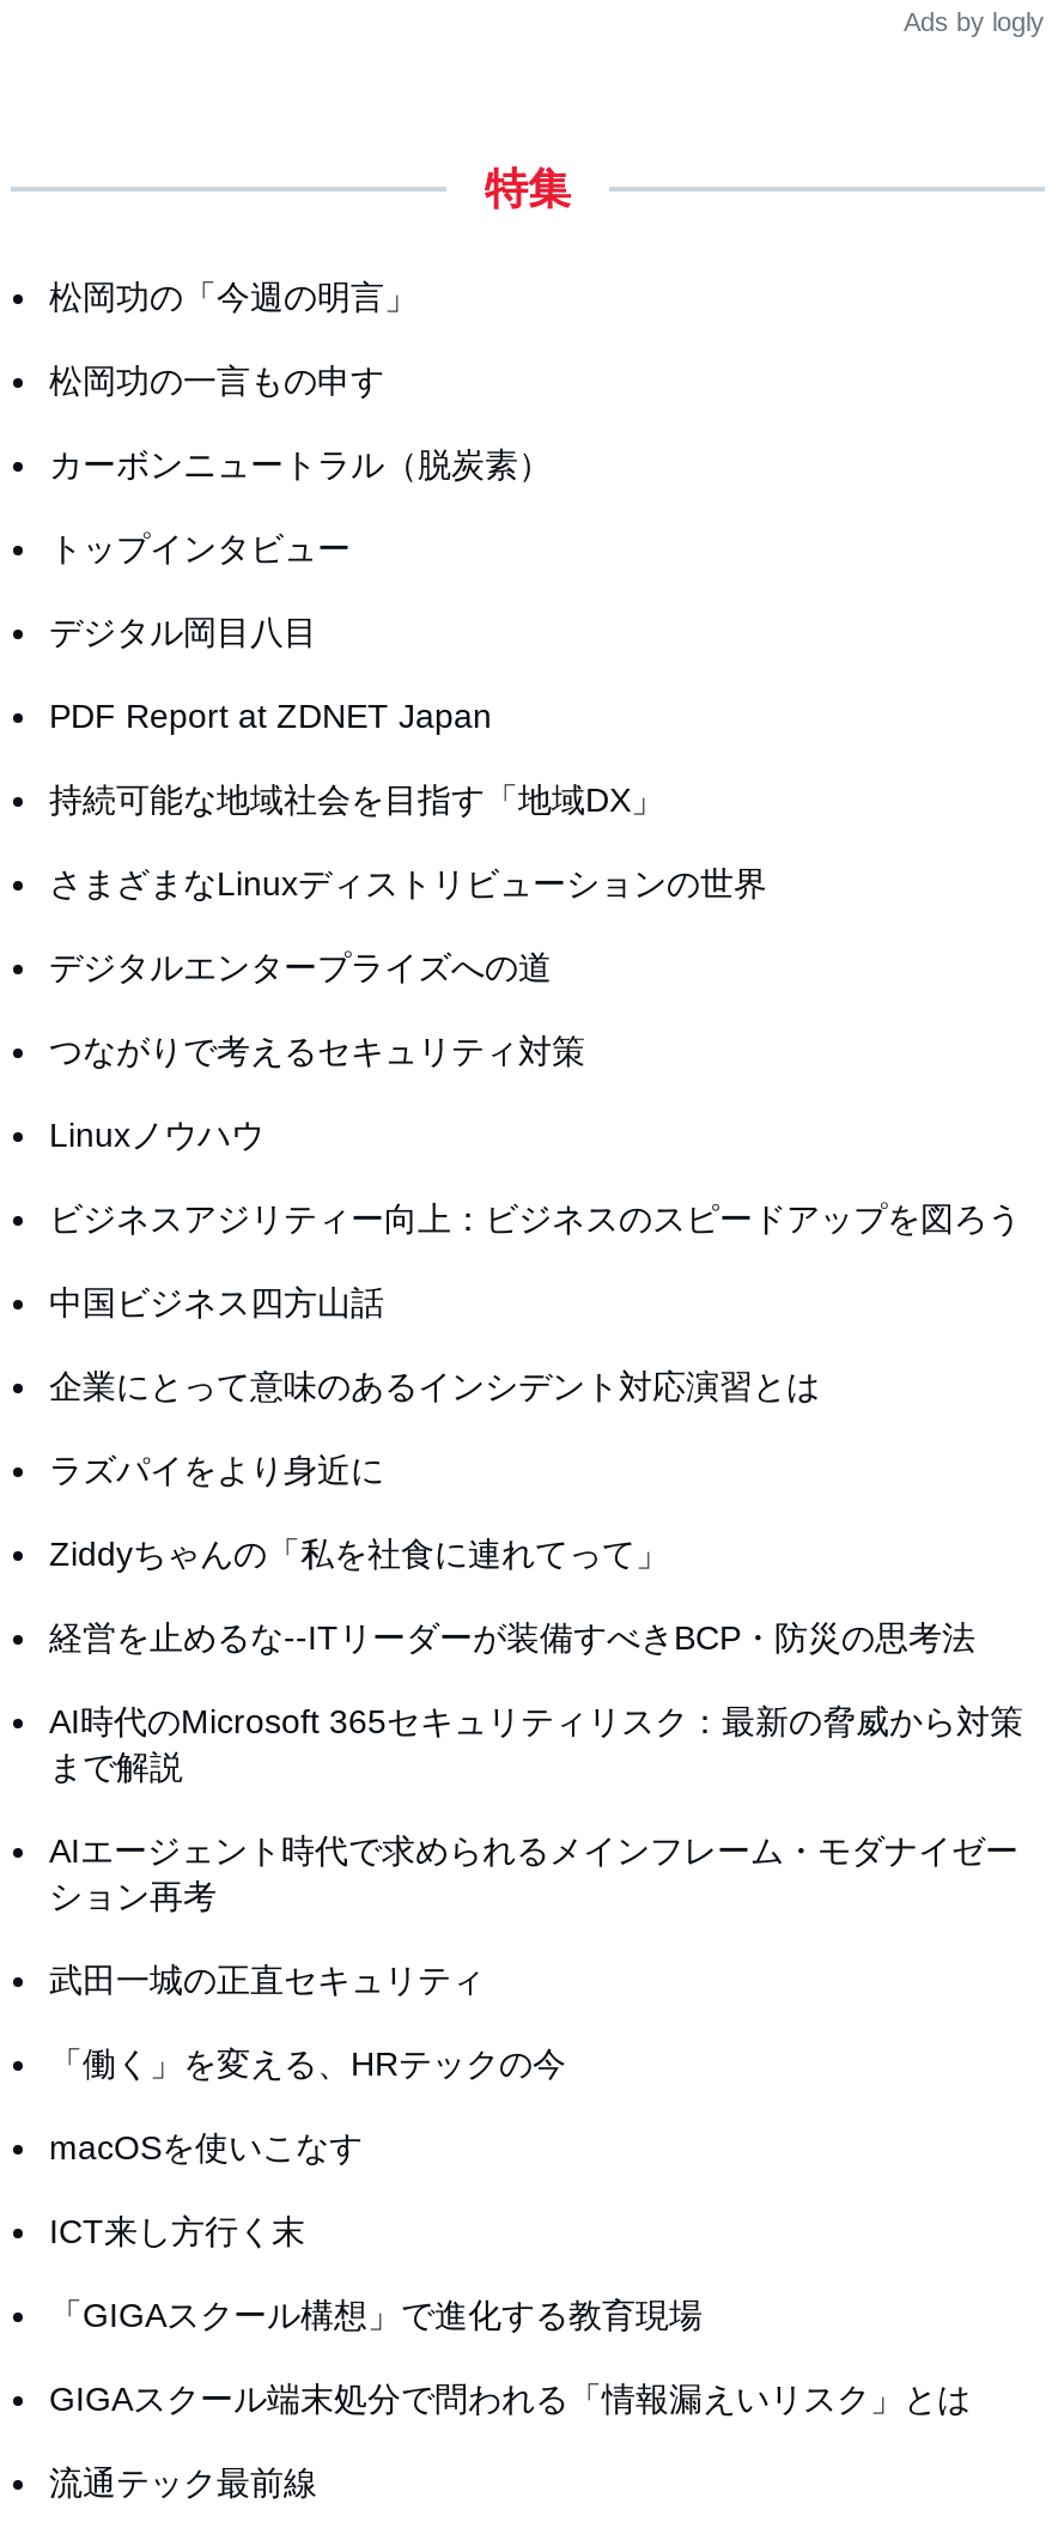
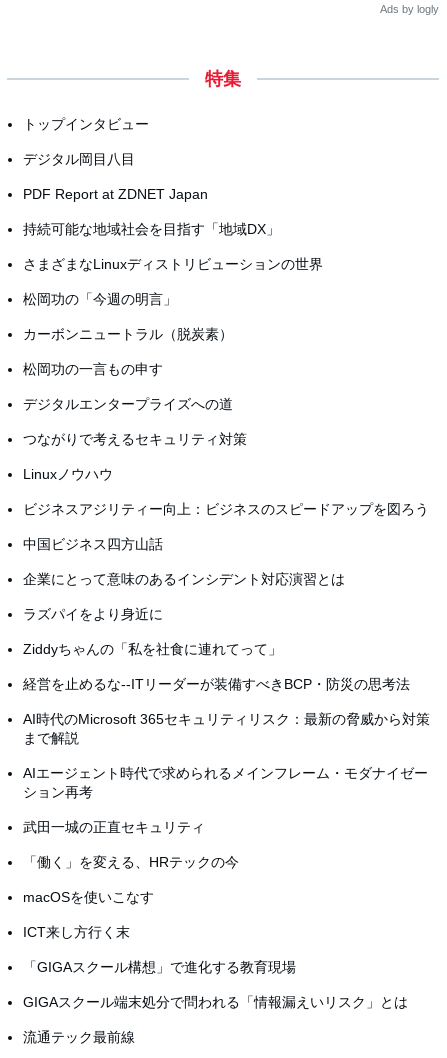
moved down: 松岡功の「今週の明言」 | カーボンニュートラル（脱炭素） | 松岡功の一言もの申す

moved up: トップインタビュー | デジタル岡目八目 | PDF Report at ZDNET Japan | 持続可能な地域社会を目指す「地域DX」 | さまざまなLinuxディストリビューションの世界
